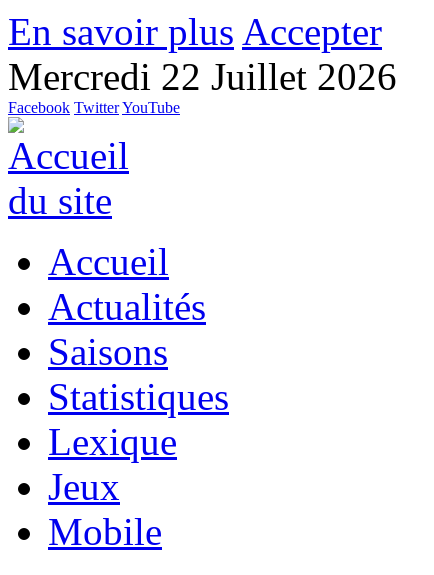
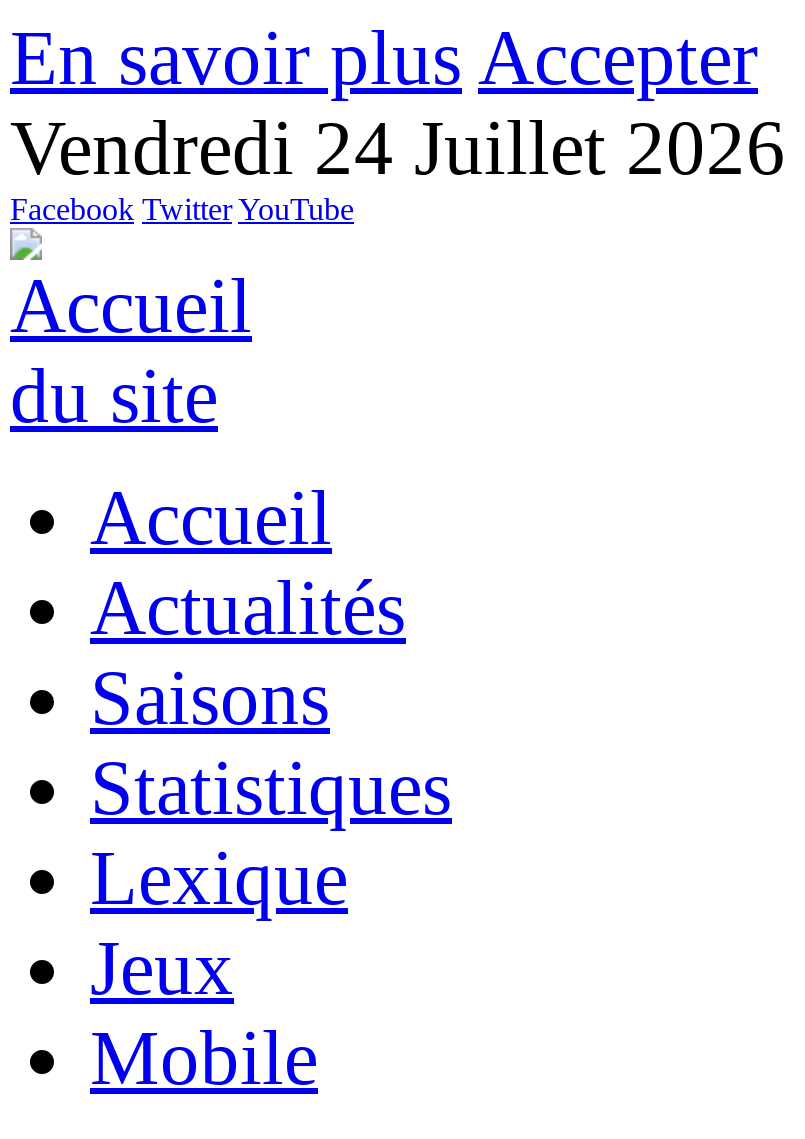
- Mercredi 22 Juillet 2026
+ Vendredi 24 Juillet 2026
